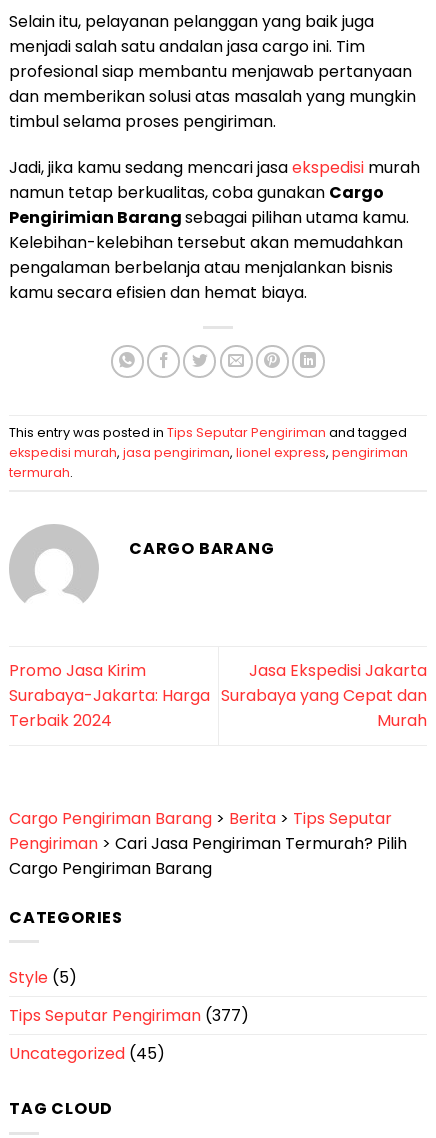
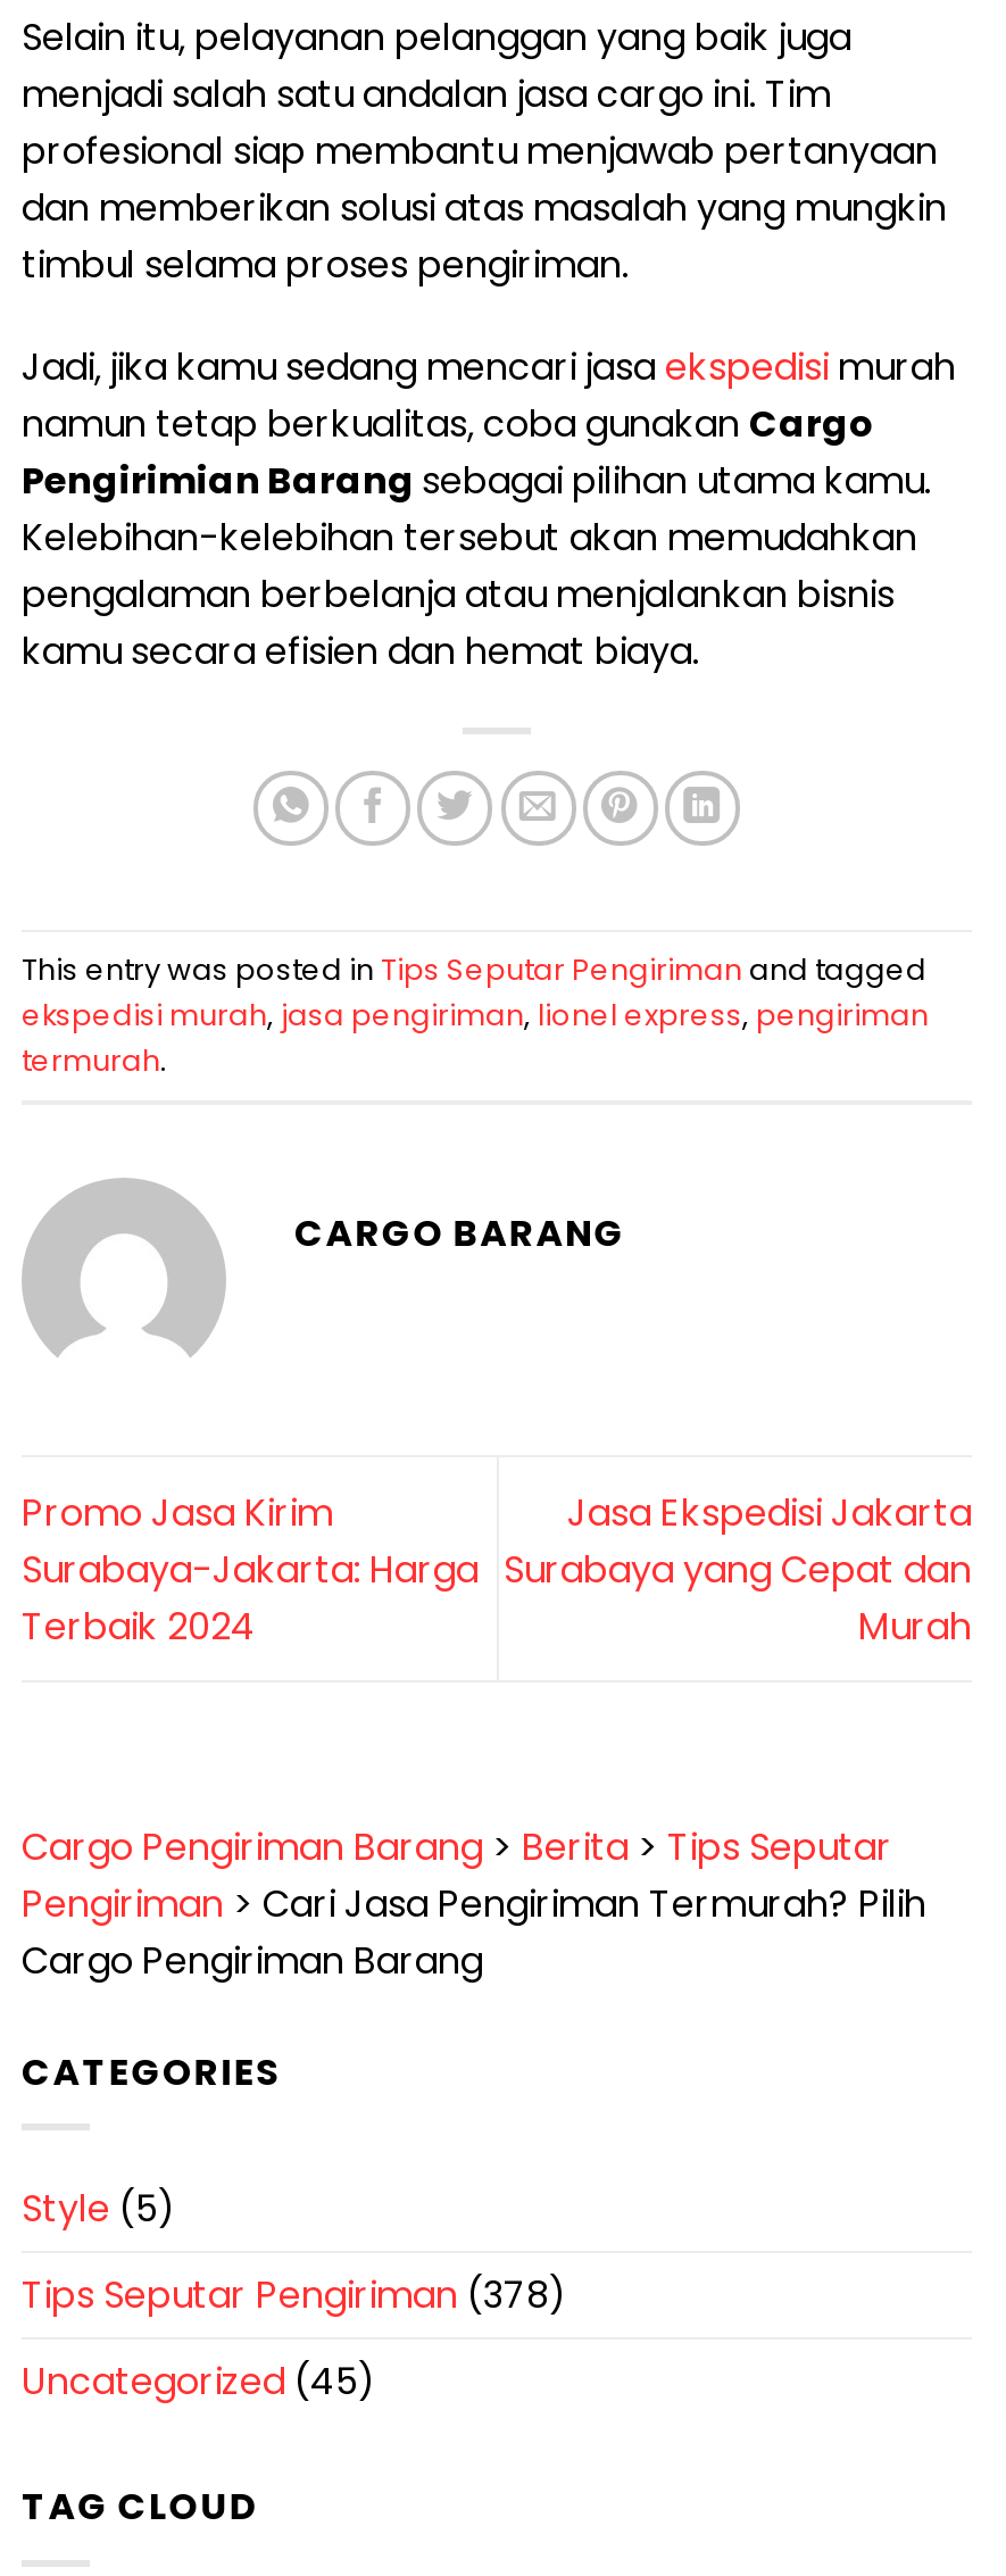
- Tips Seputar Pengiriman (377)
+ Tips Seputar Pengiriman (378)
